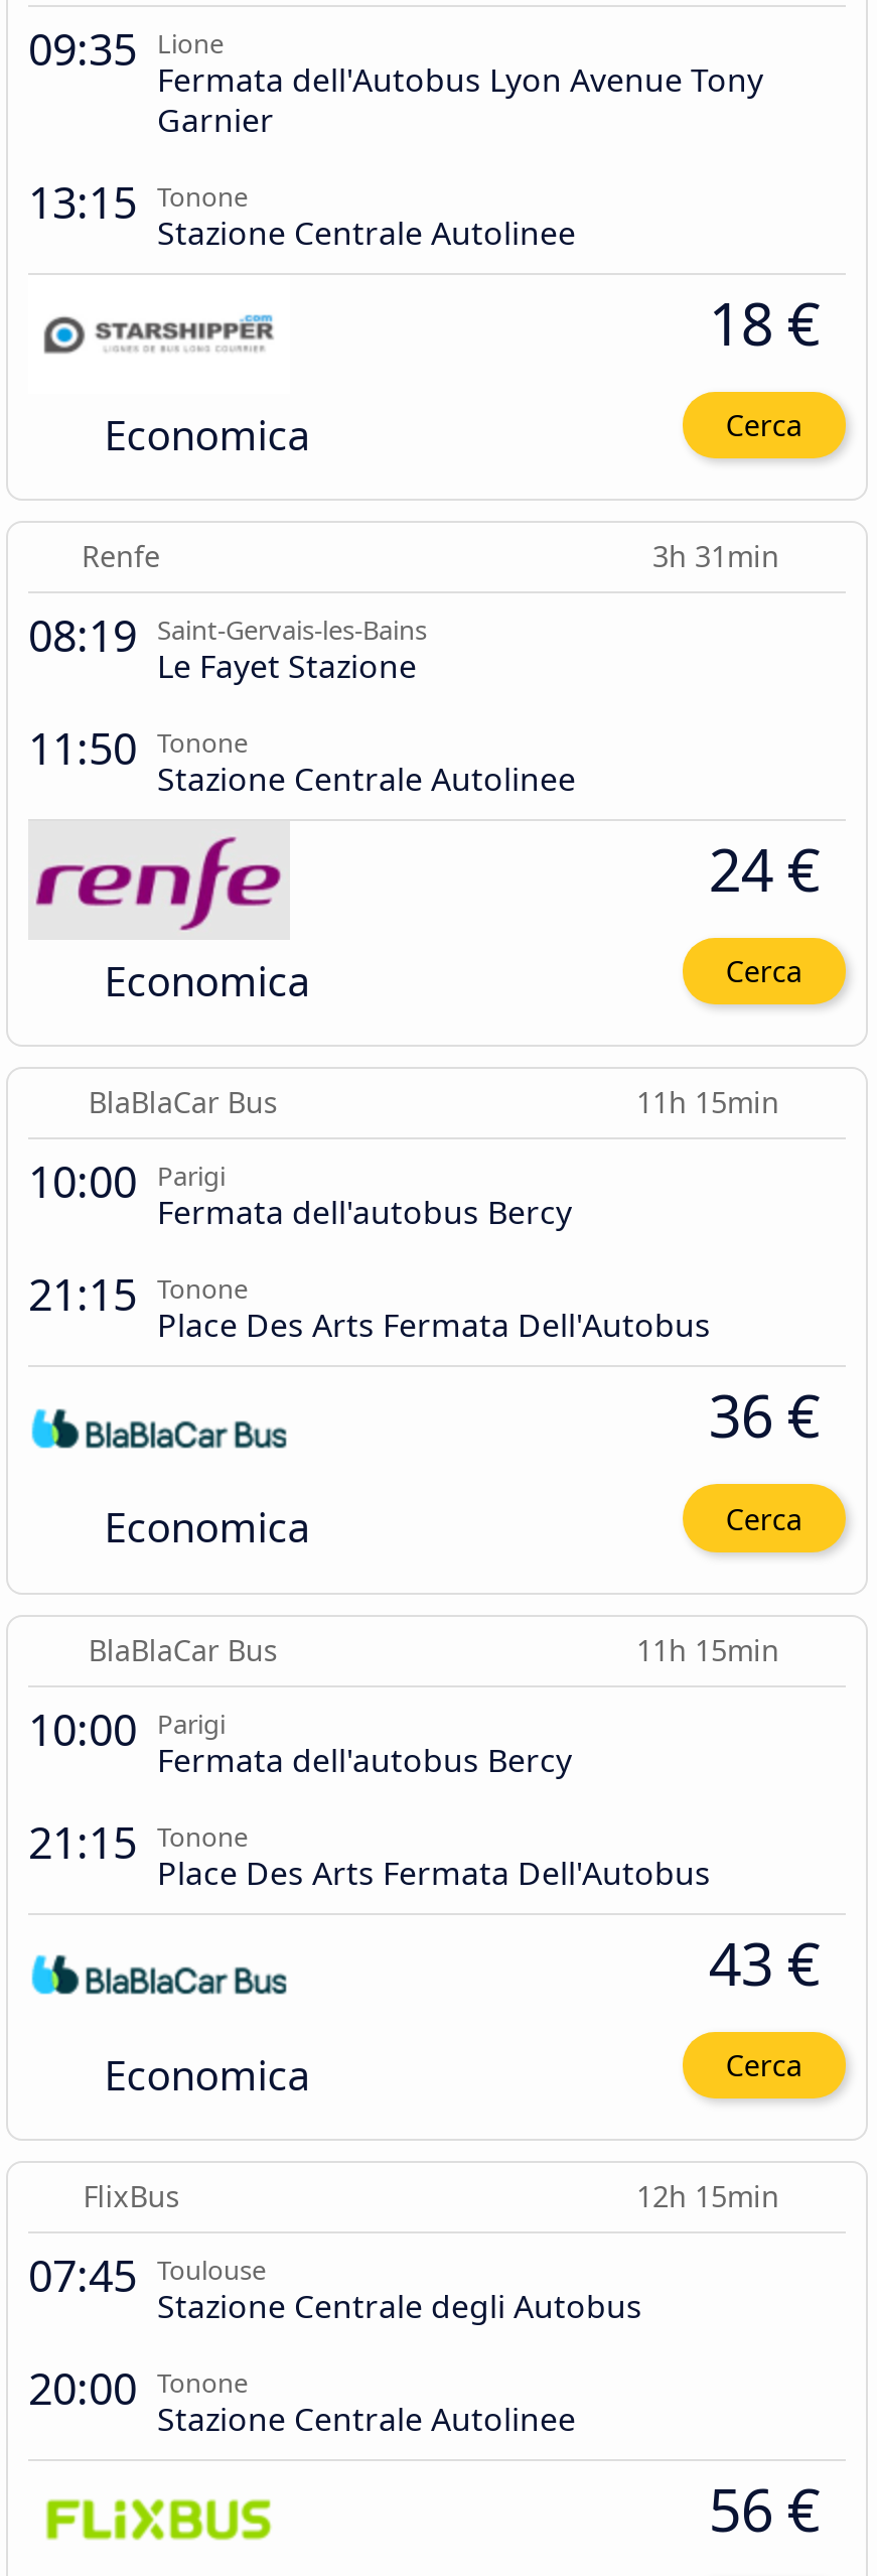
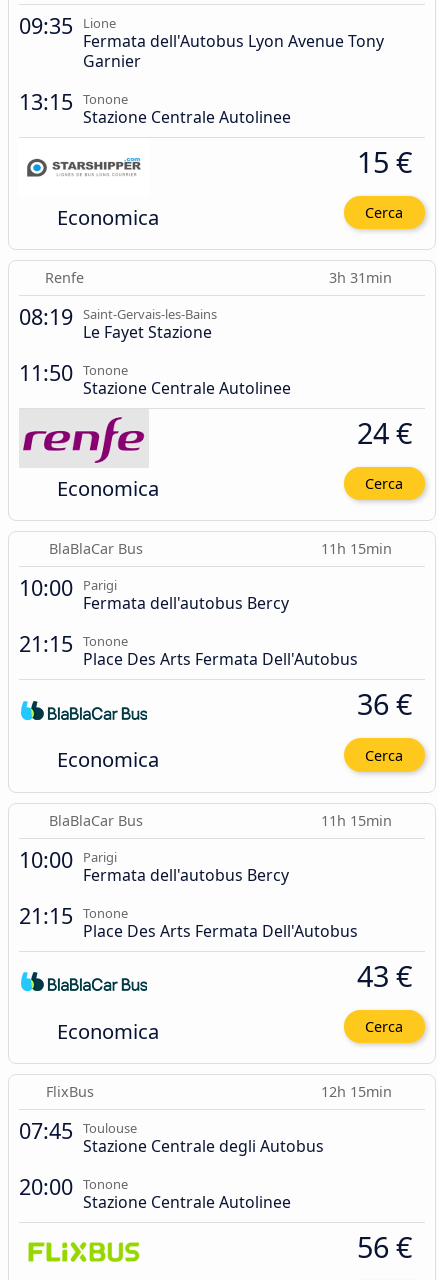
- 18 €
+ 15 €
